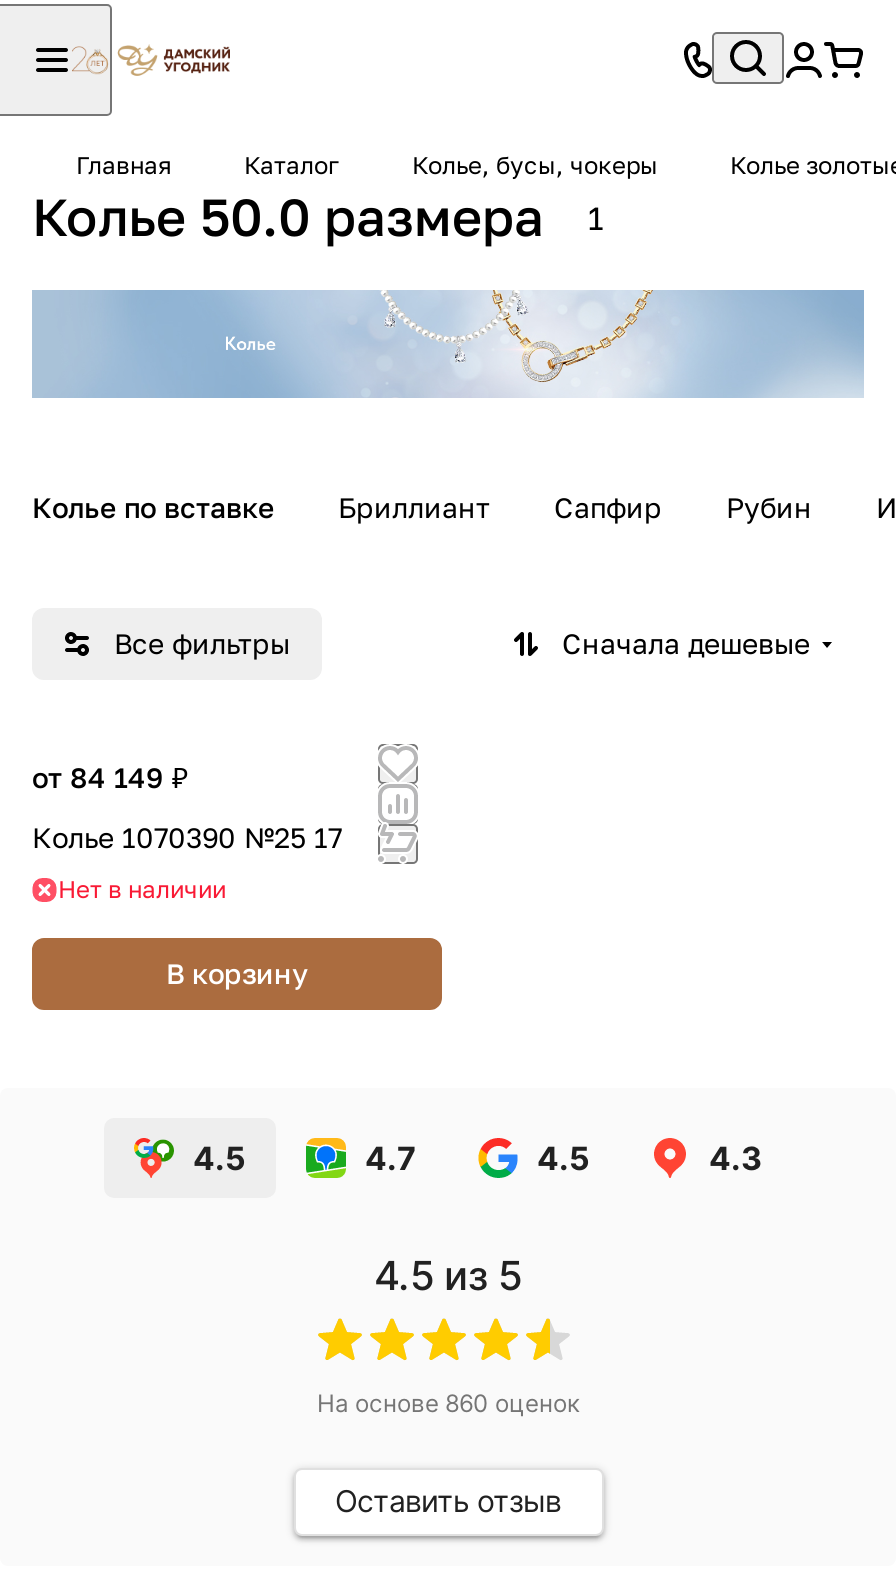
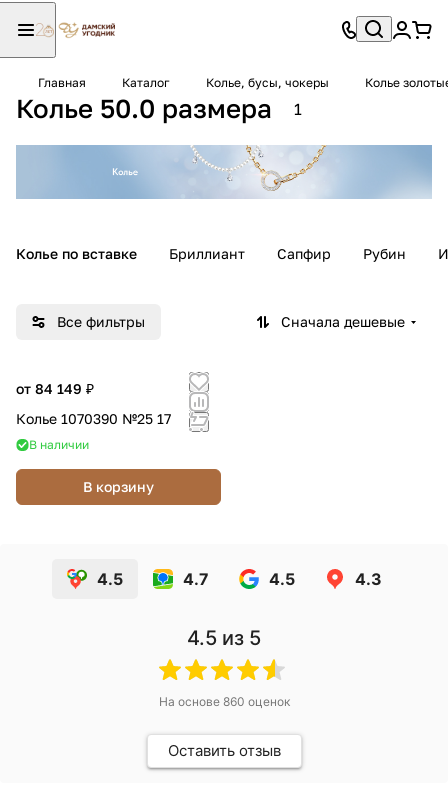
- Нет в наличии
+ В наличии
